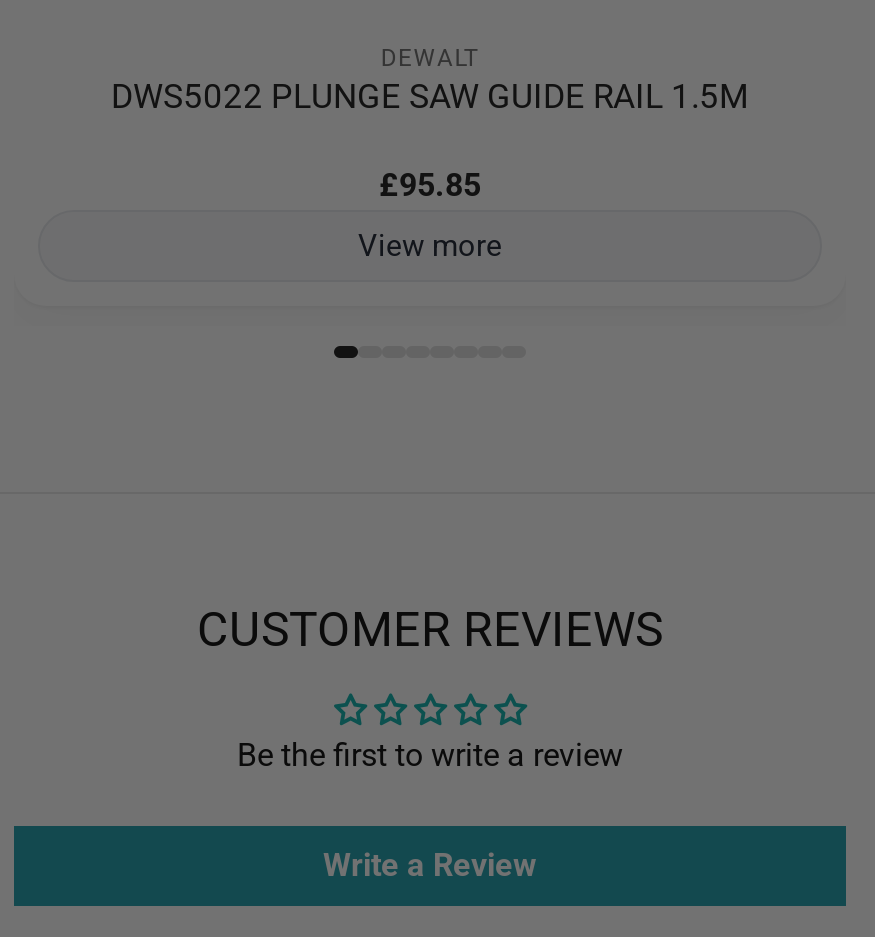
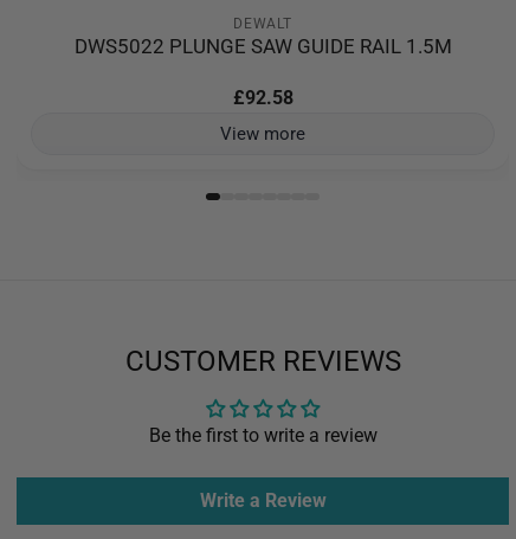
- £95.85
+ £92.58
